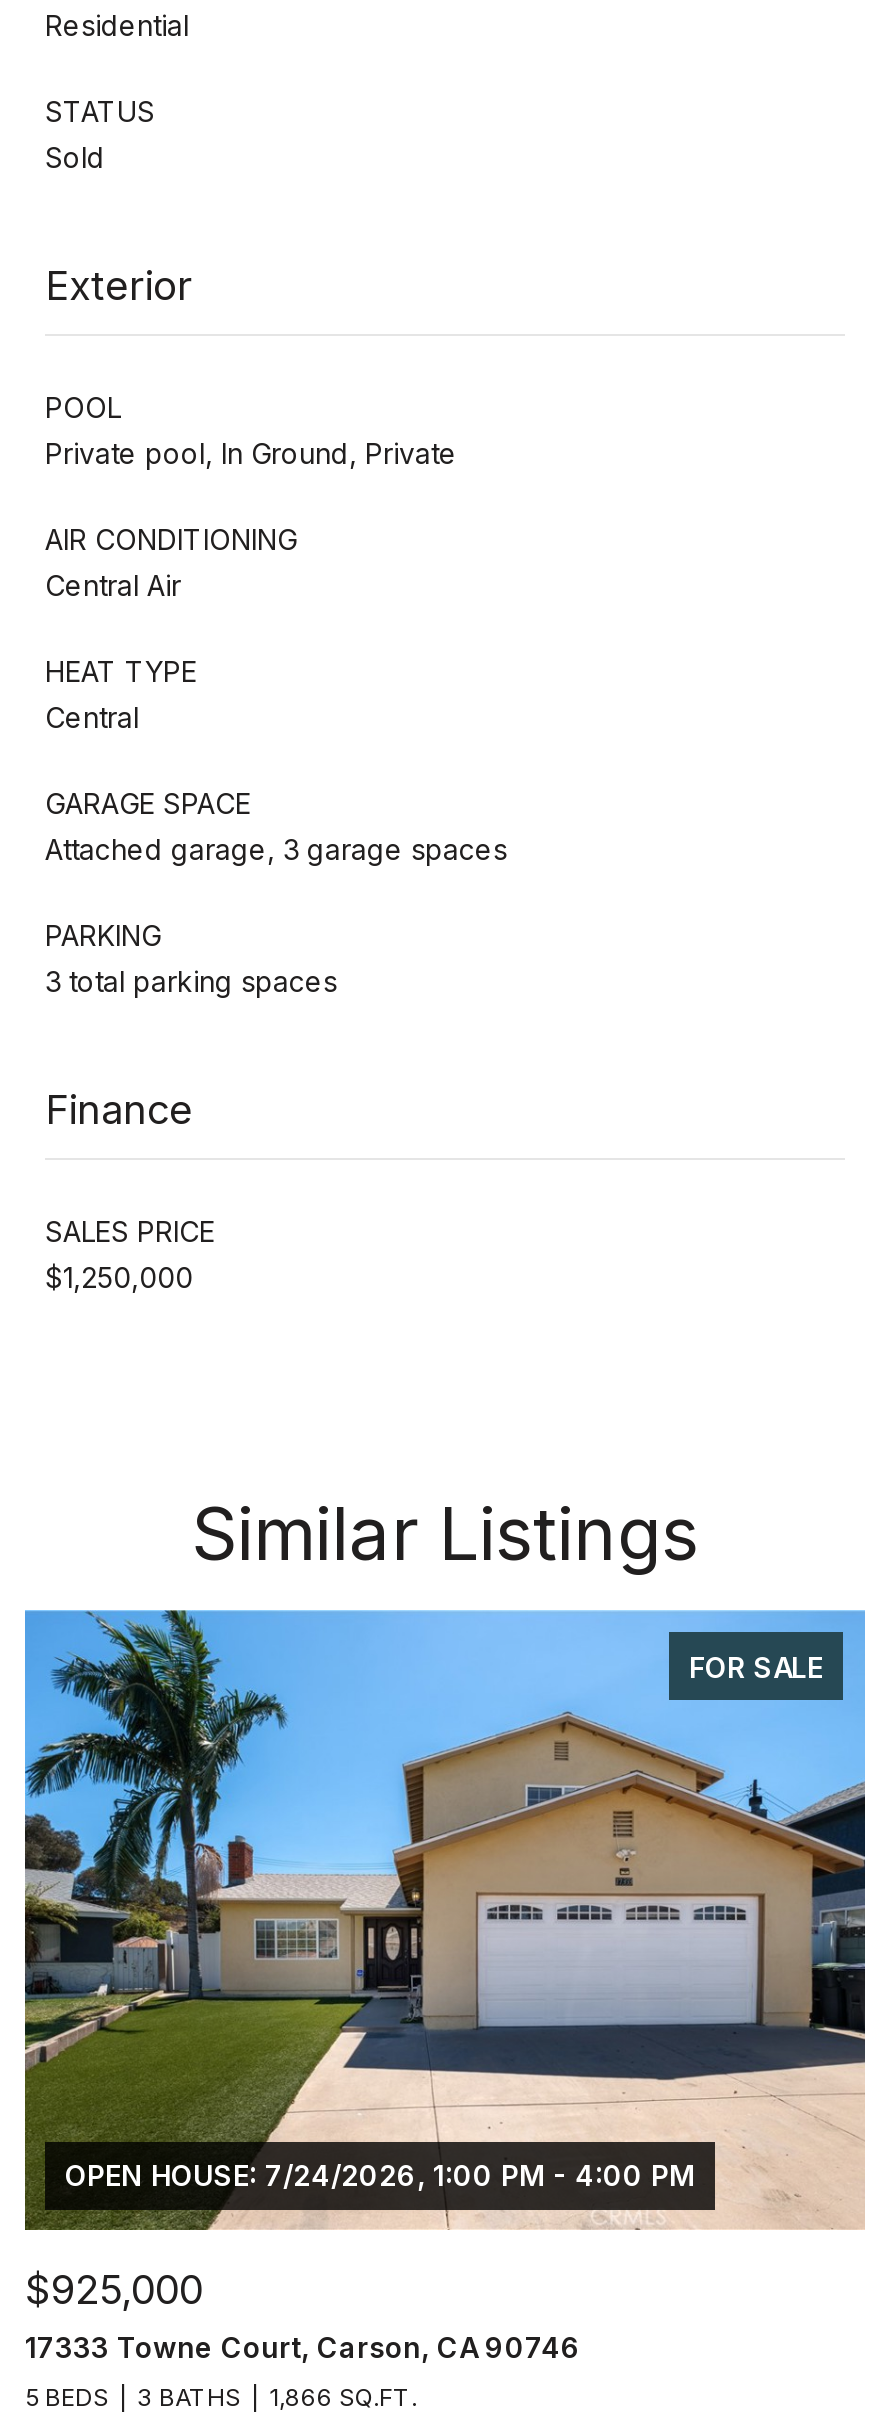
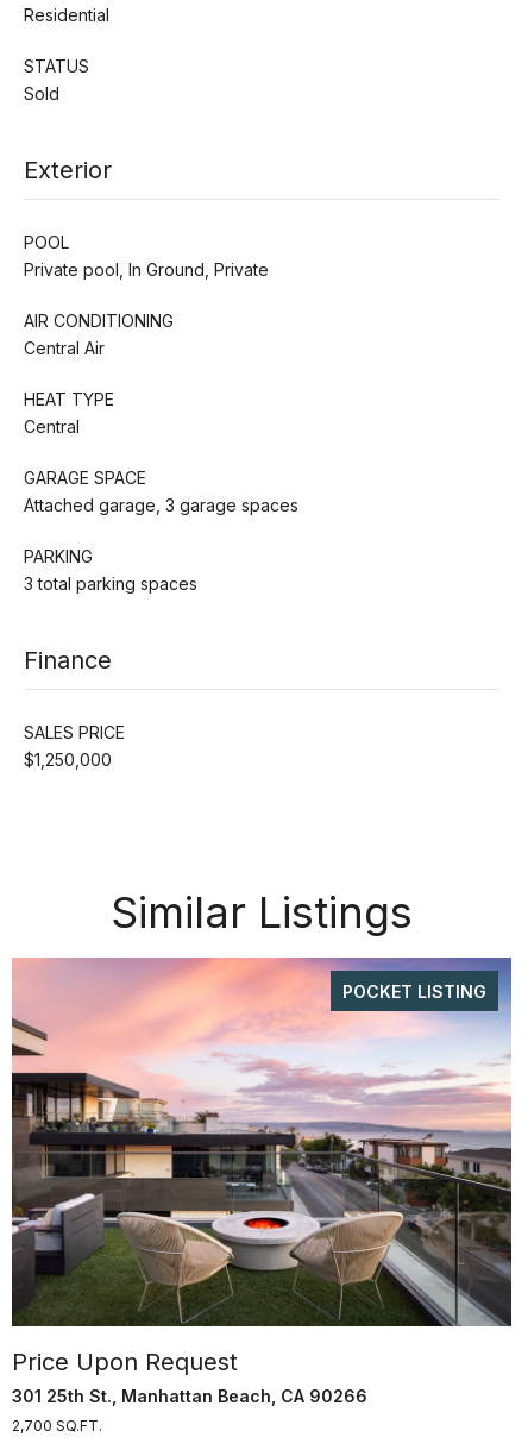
- [image]
- FOR SALE
+ [image]
+ POCKET LISTING

- OPEN HOUSE: 7/24/2026, 1:00 PM - 4:00 PM
- $925,000
- 17333 Towne Court, Carson, CA 90746
- 5 BEDS
- 3 BATHS
- 1,866 SQ.FT.
+ Price Upon Request
+ 301 25th St., Manhattan Beach, CA 90266
+ 2,700 SQ.FT.
